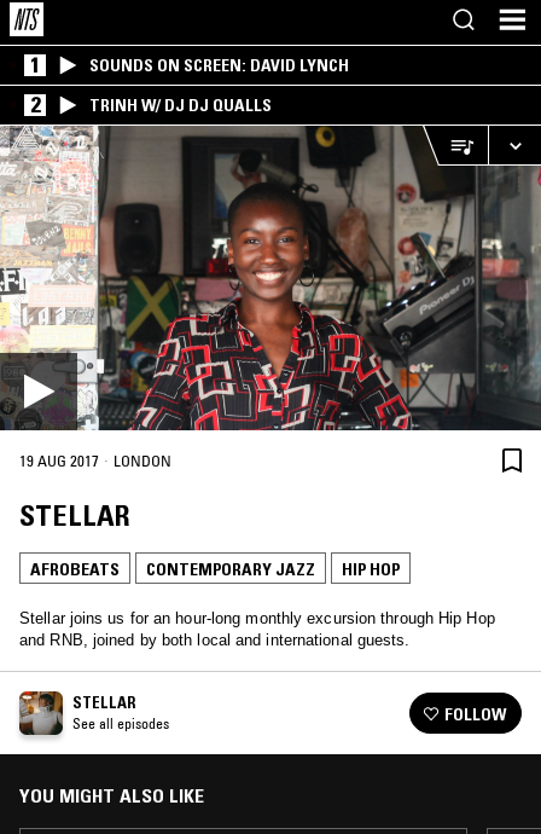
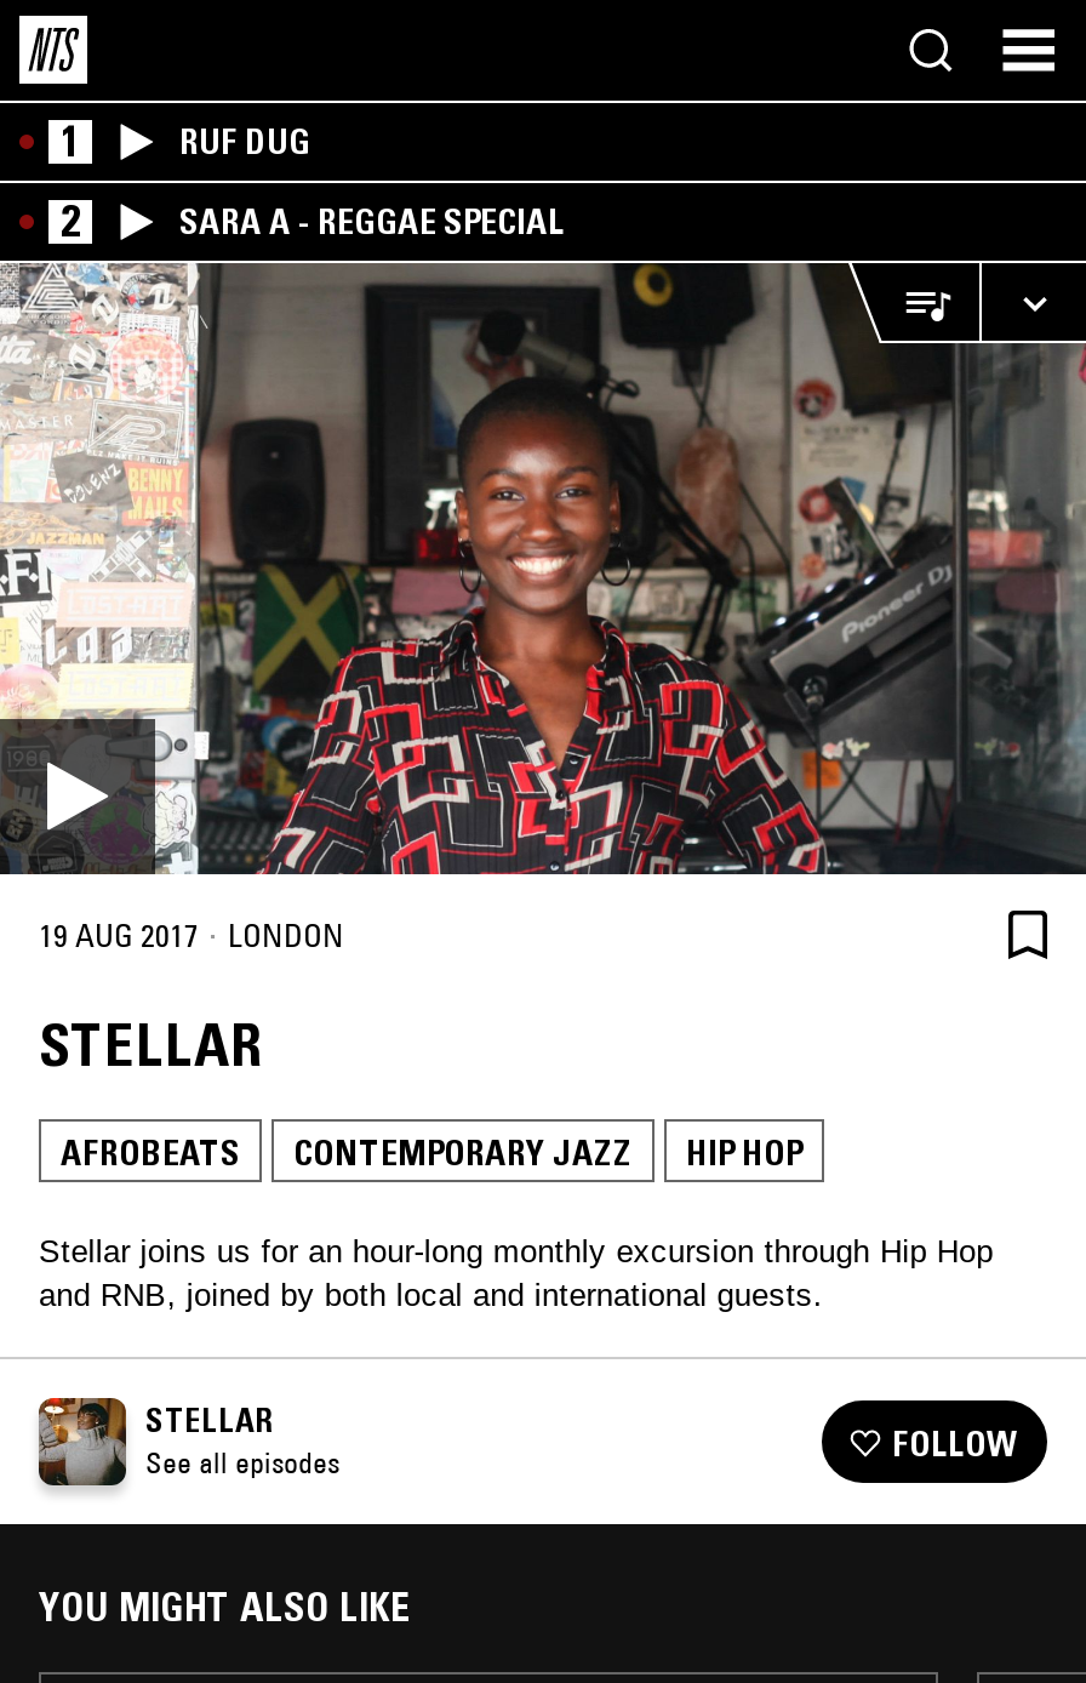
- SOUNDS ON SCREEN: DAVID LYNCH
+ RUF DUG

- TRINH W/ DJ DJ QUALLS
+ SARA A - REGGAE SPECIAL
